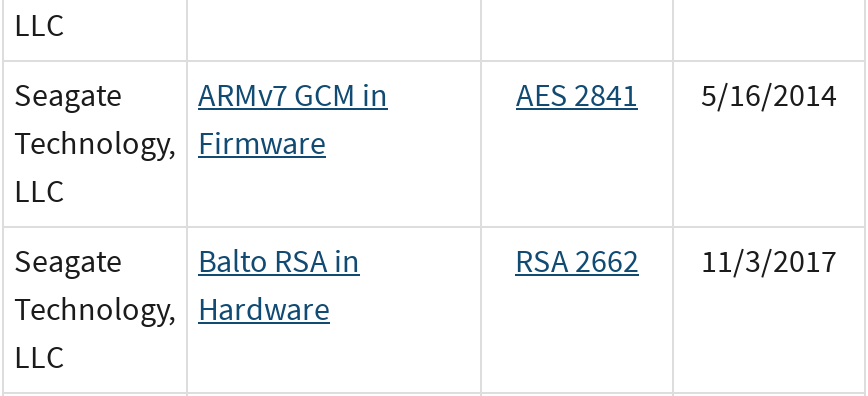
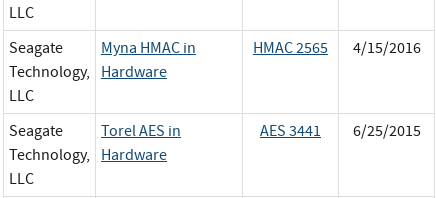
- ARMv7 GCM in
- Firmware
+ Myna HMAC in
+ Hardware

- AES 2841
- 5/16/2014
+ HMAC 2565
+ 4/15/2016

- Balto RSA in
+ Torel AES in

- RSA 2662
- 11/3/2017
+ AES 3441
+ 6/25/2015
